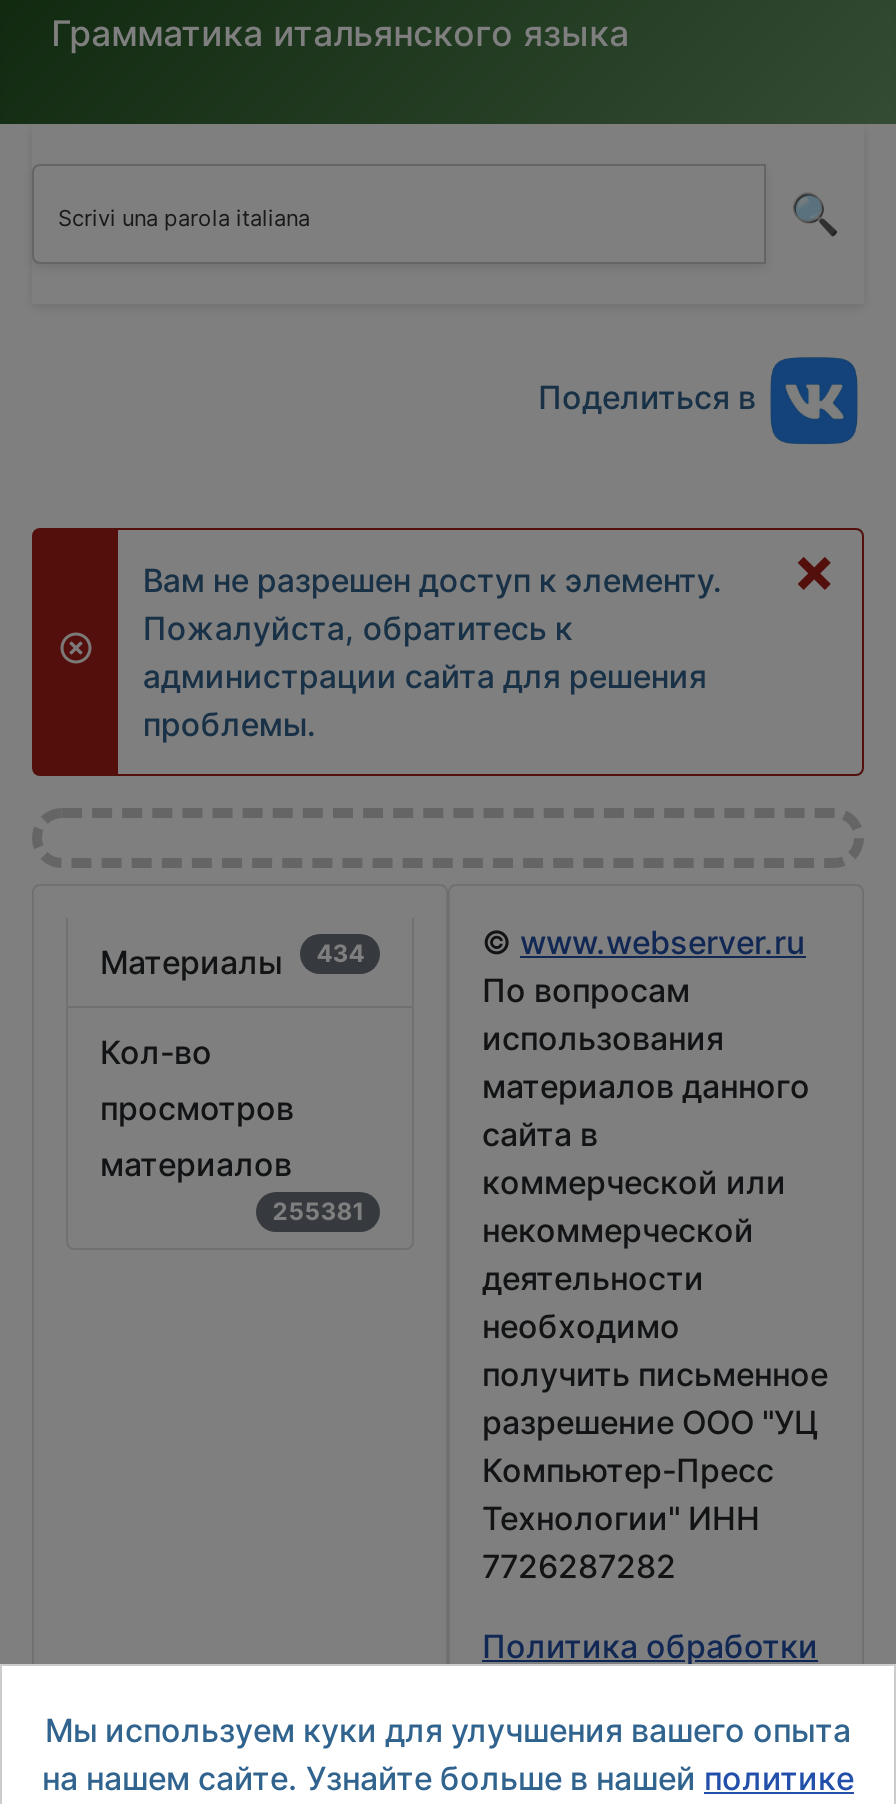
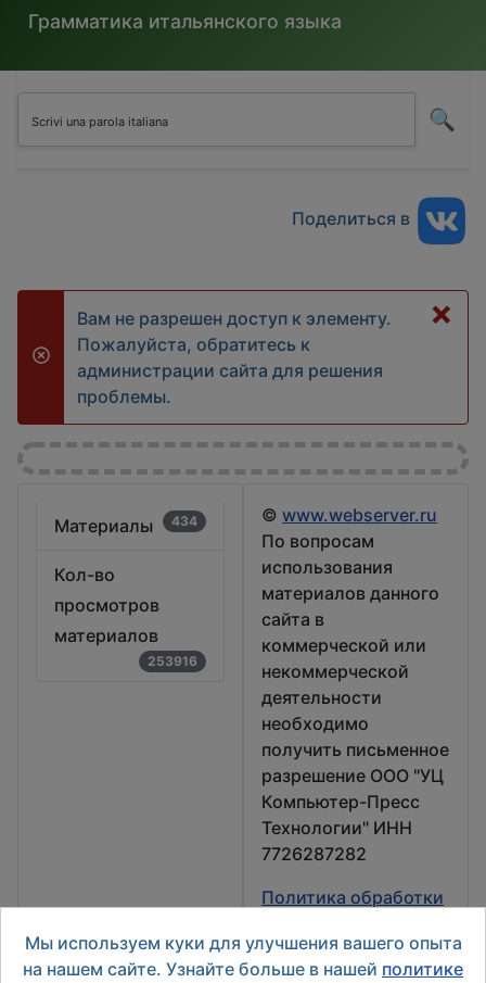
- 255381
+ 253916
